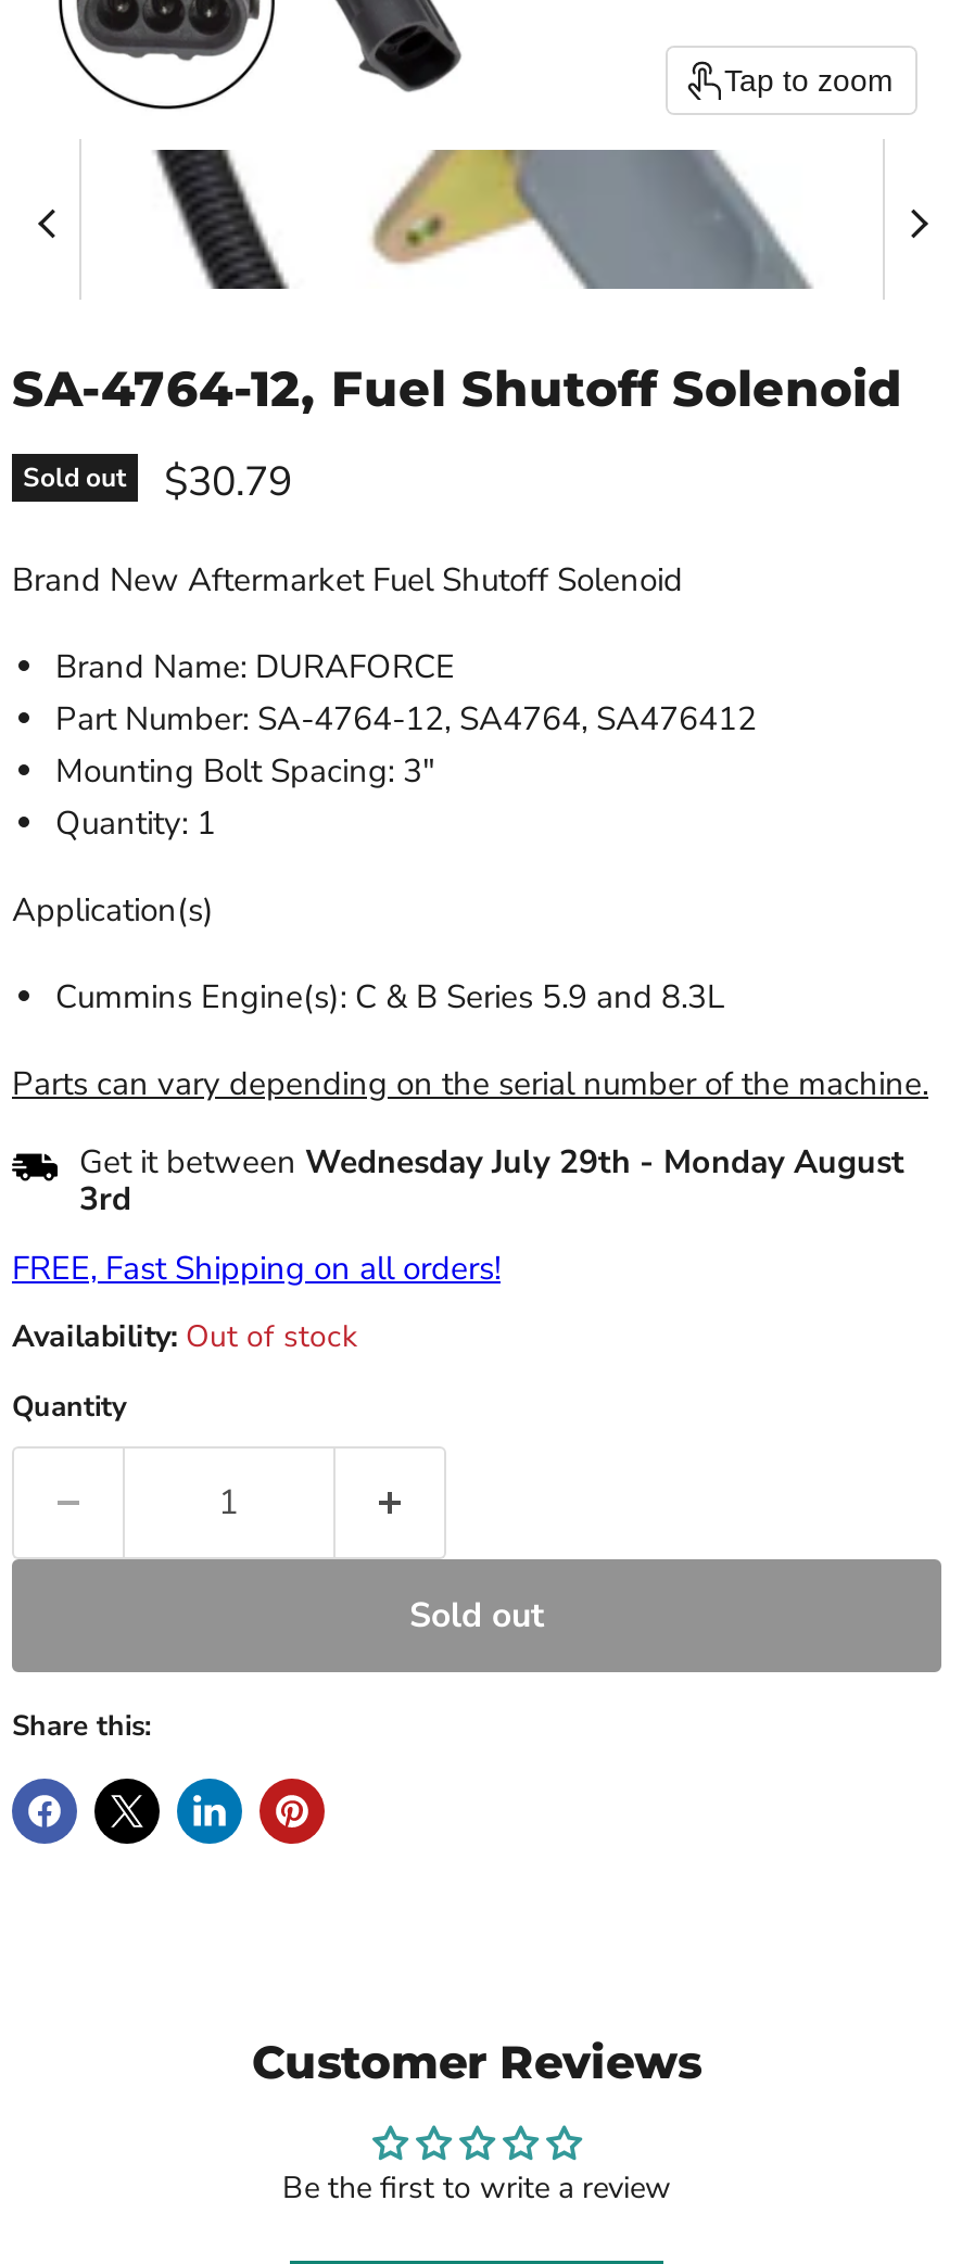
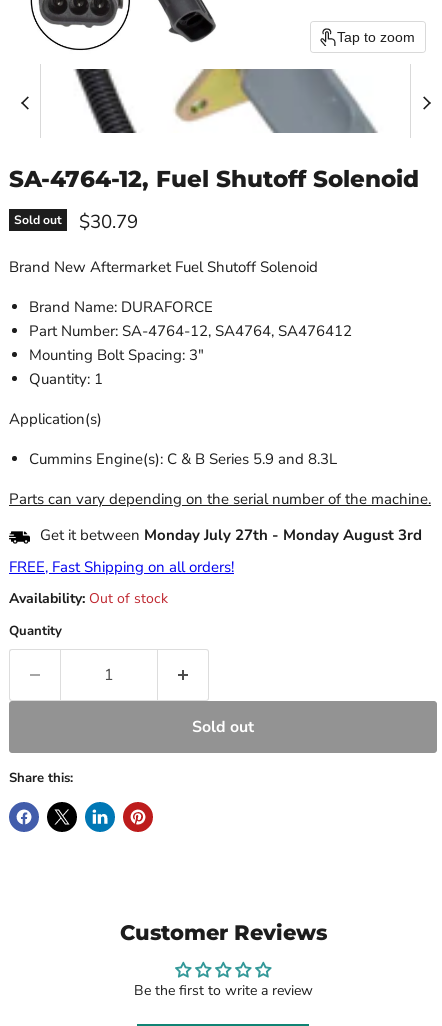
- Get it between Wednesday July 29th - Monday August
- 3rd
+ Get it between Monday July 27th - Monday August 3rd
